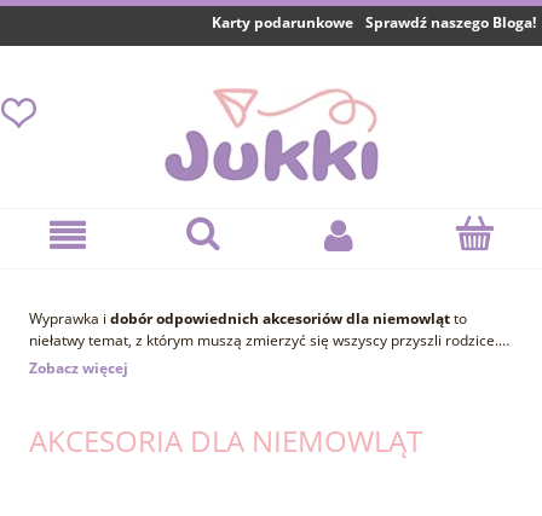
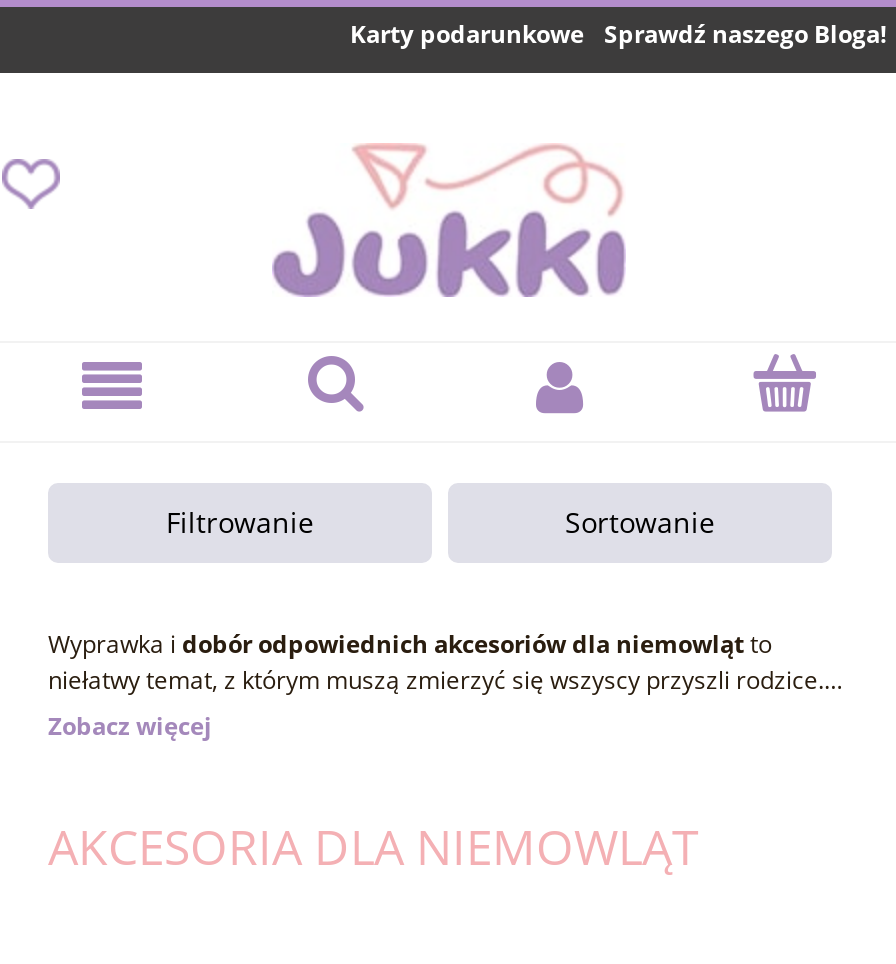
+ Filtrowanie
+ Sortowanie
